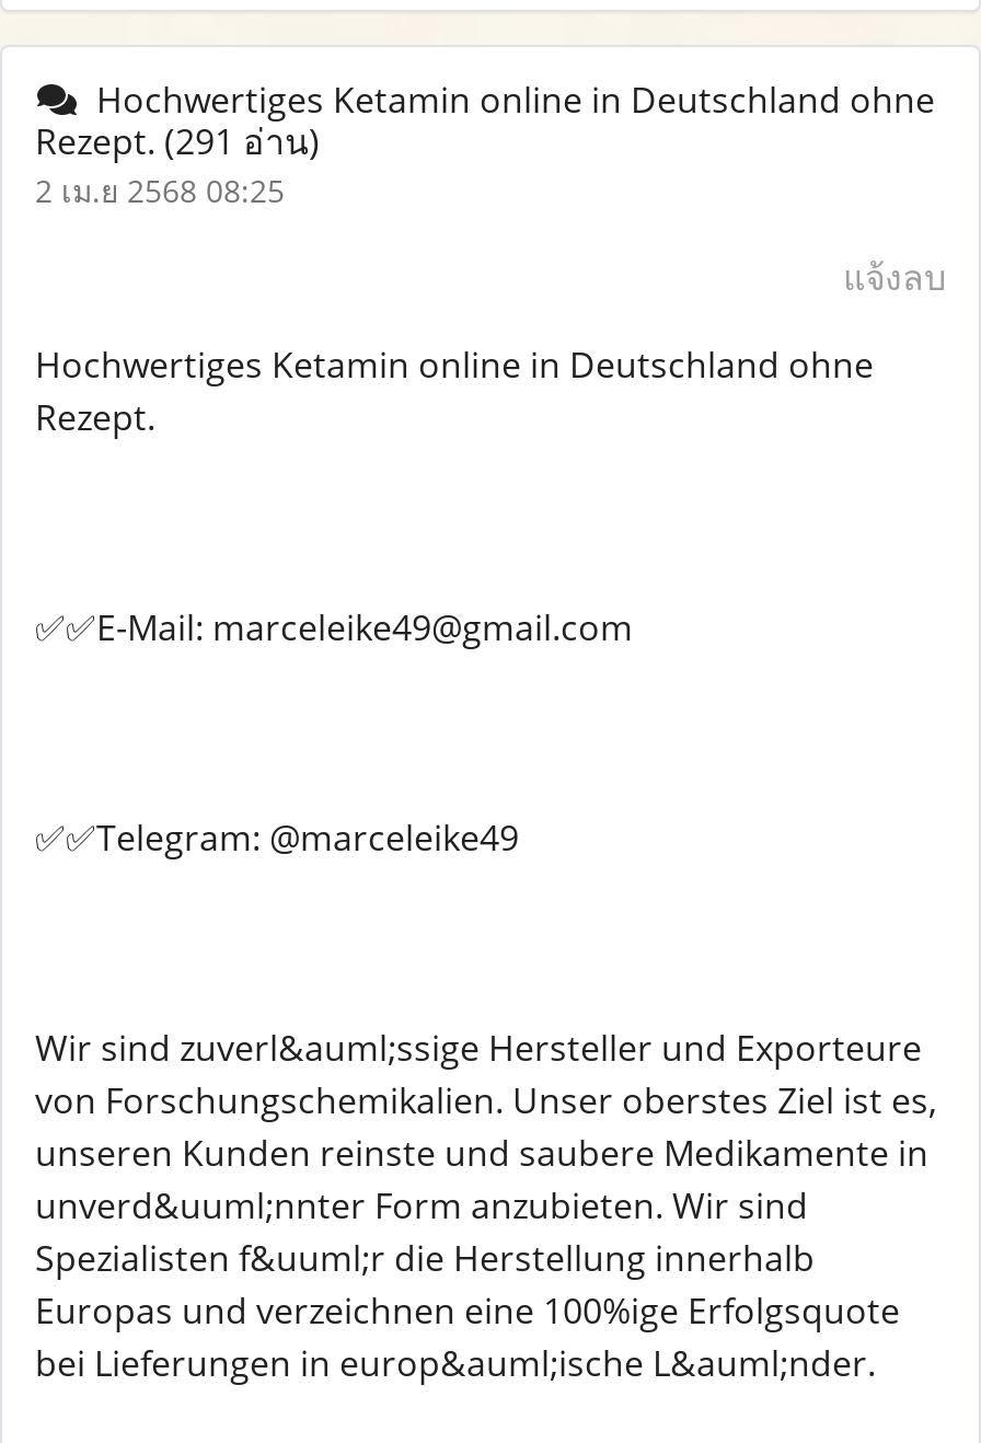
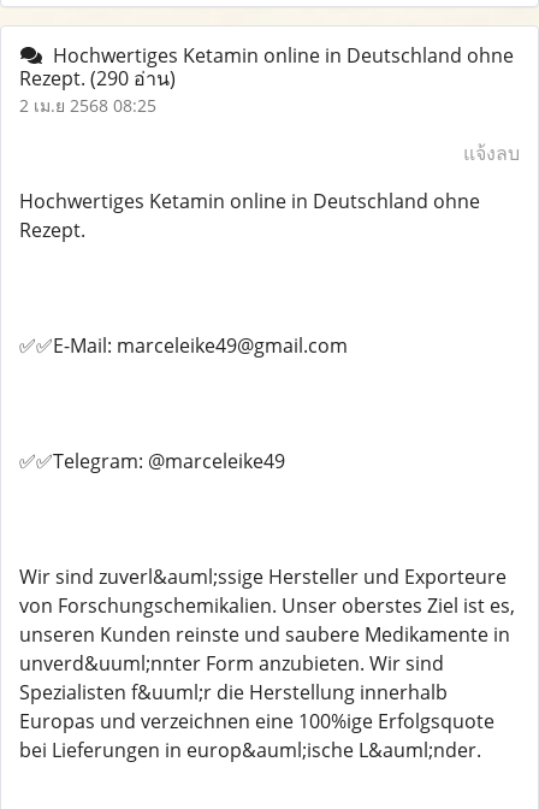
- Rezept. (291 อ่าน)
+ Rezept. (290 อ่าน)
